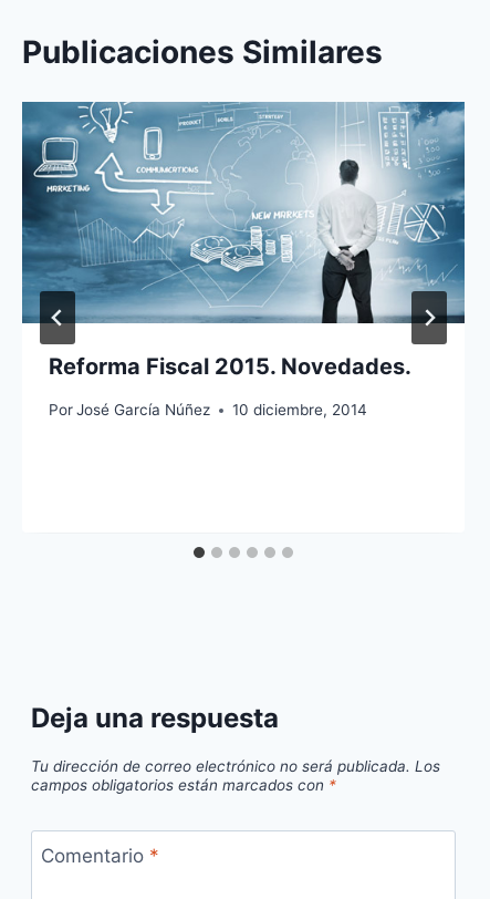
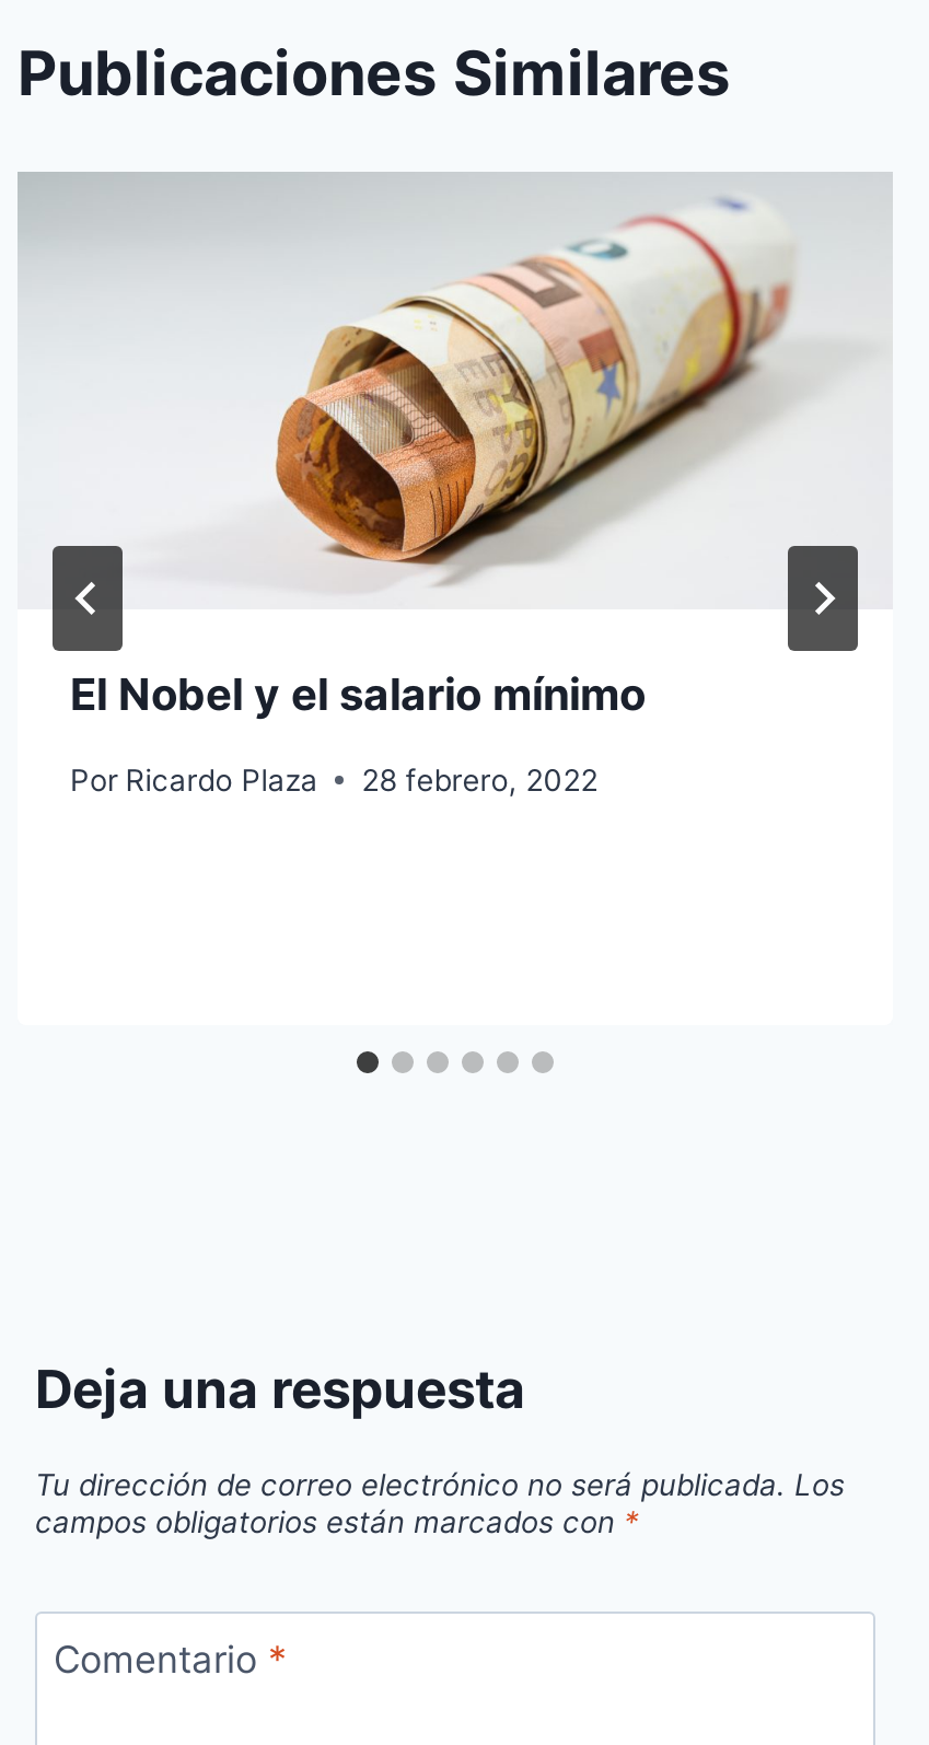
- [image]
- Reforma Fiscal 2015. Novedades.
+ [image]
+ El Nobel y el salario mínimo

- Por José García Núñez
- 10 diciembre, 2014
+ Por Ricardo Plaza
+ 28 febrero, 2022
